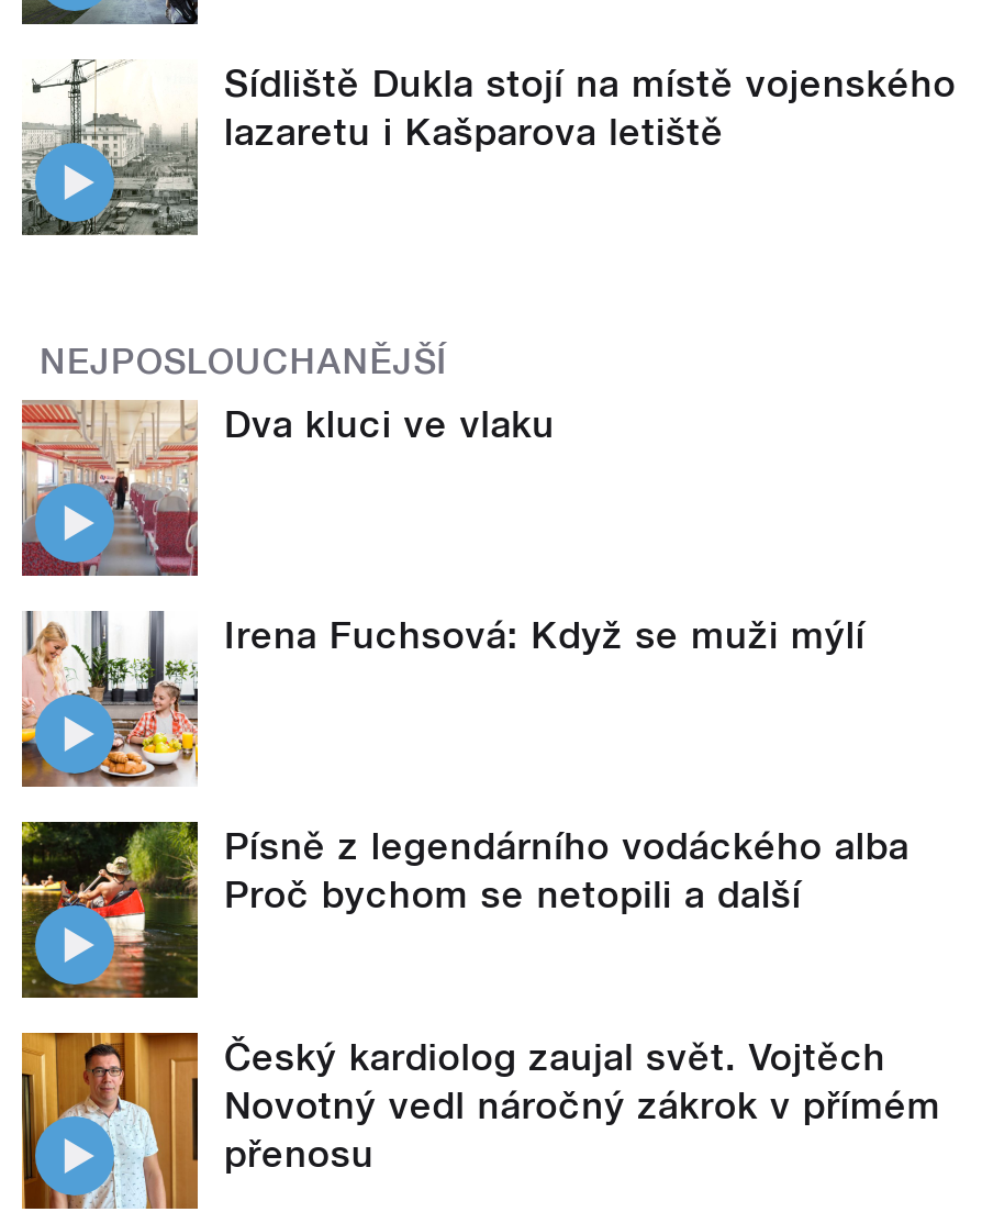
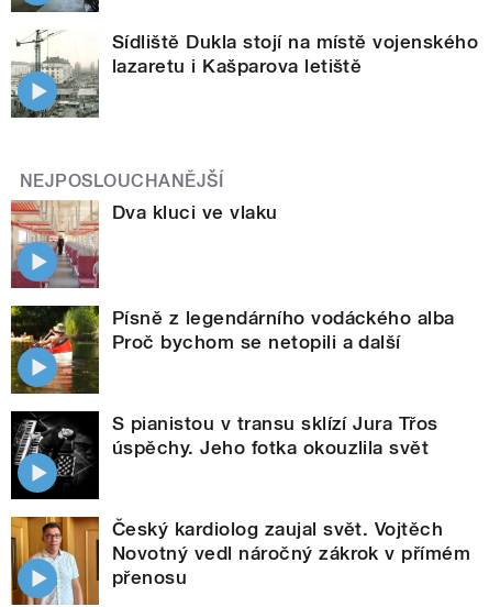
- [image]
- Irena Fuchsová: Když se muži mýlí

moved up: [image] | Písně z legendárního vodáckého alba | Proč bychom se netopili a další

+ [image]
+ S pianistou v transu sklízí Jura Třos
+ úspěchy. Jeho fotka okouzlila svět
